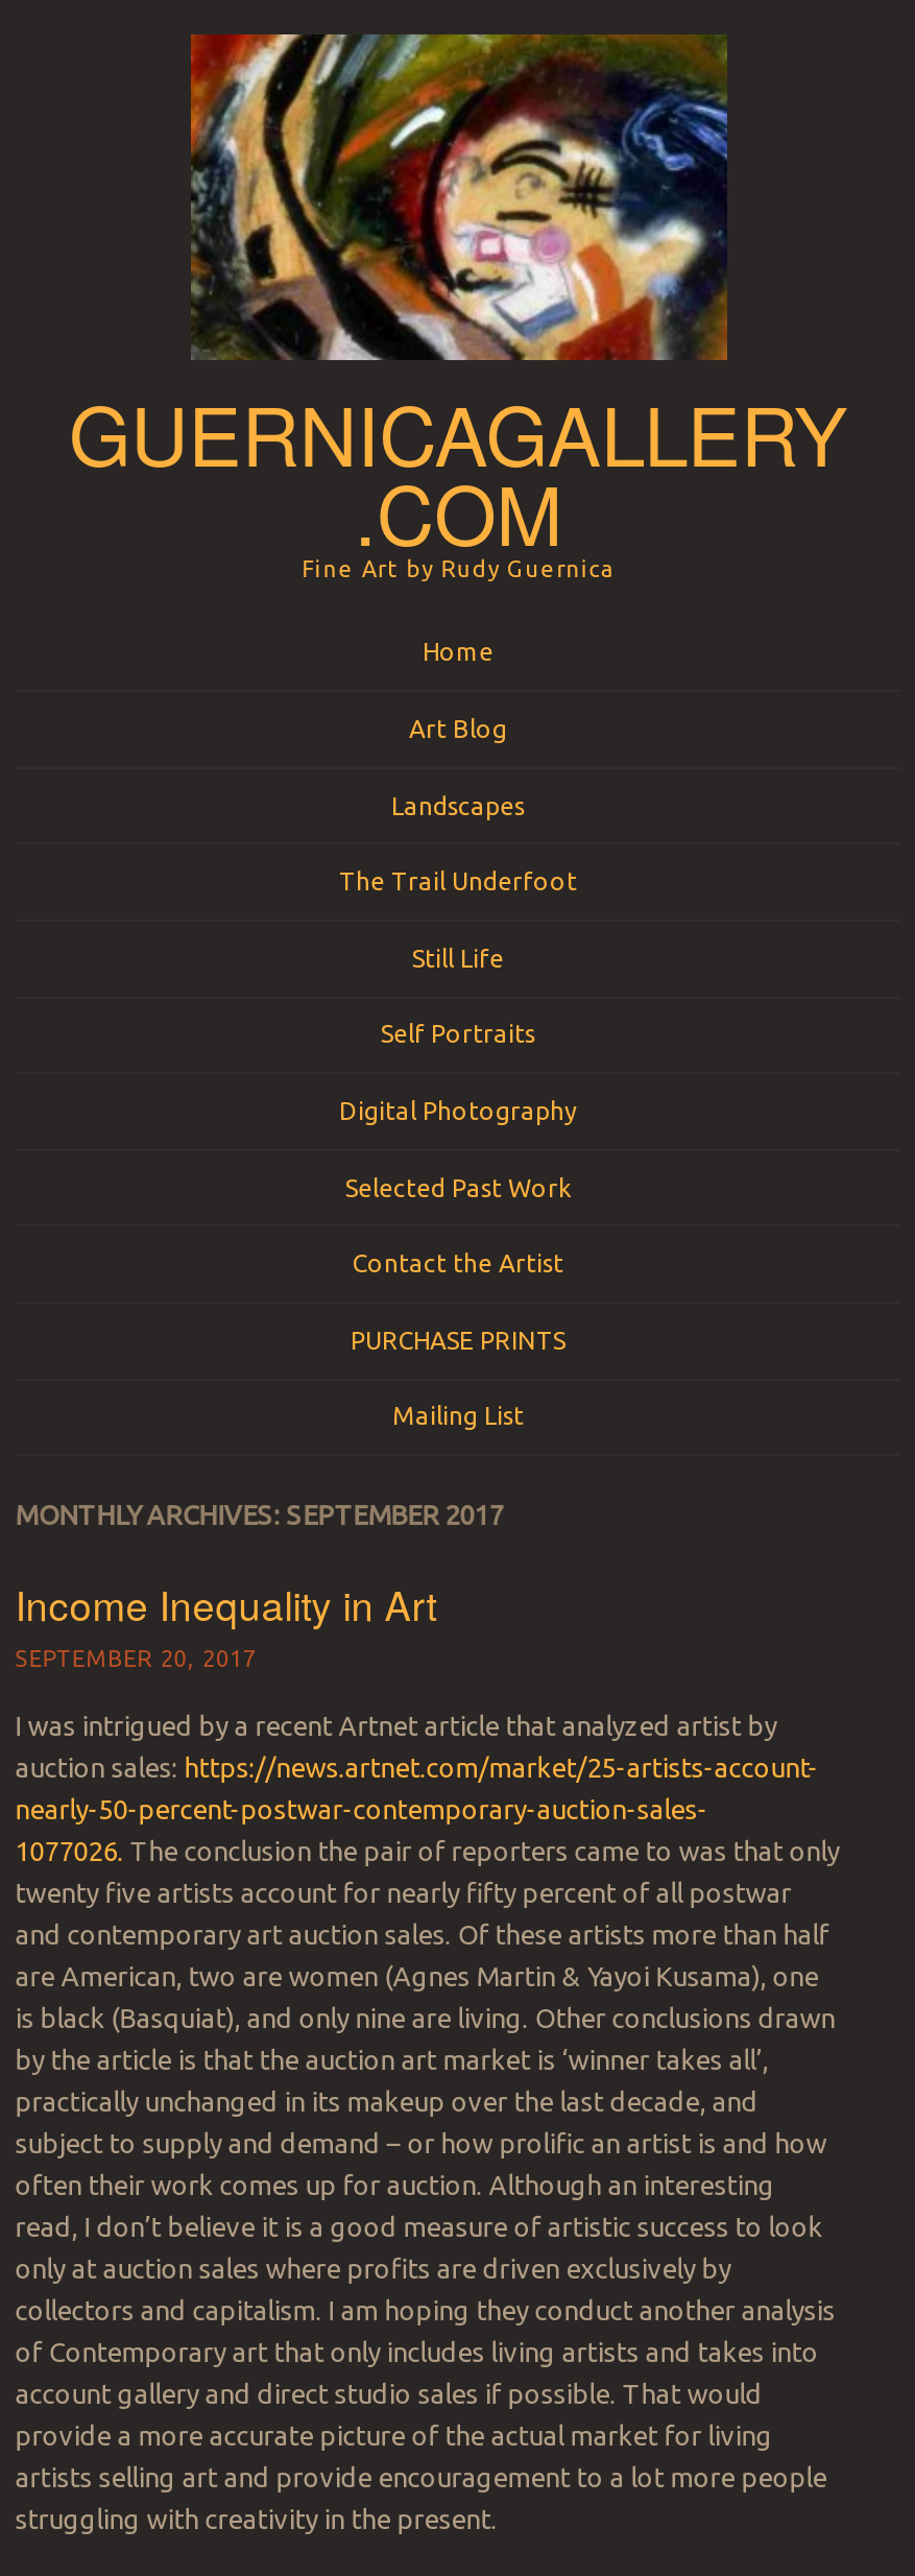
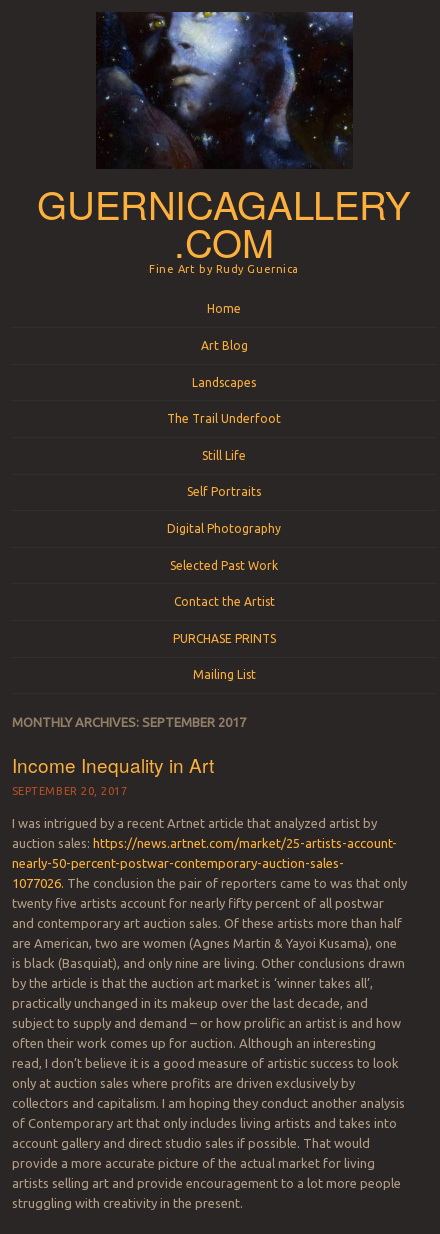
- [image]
+ [image]
